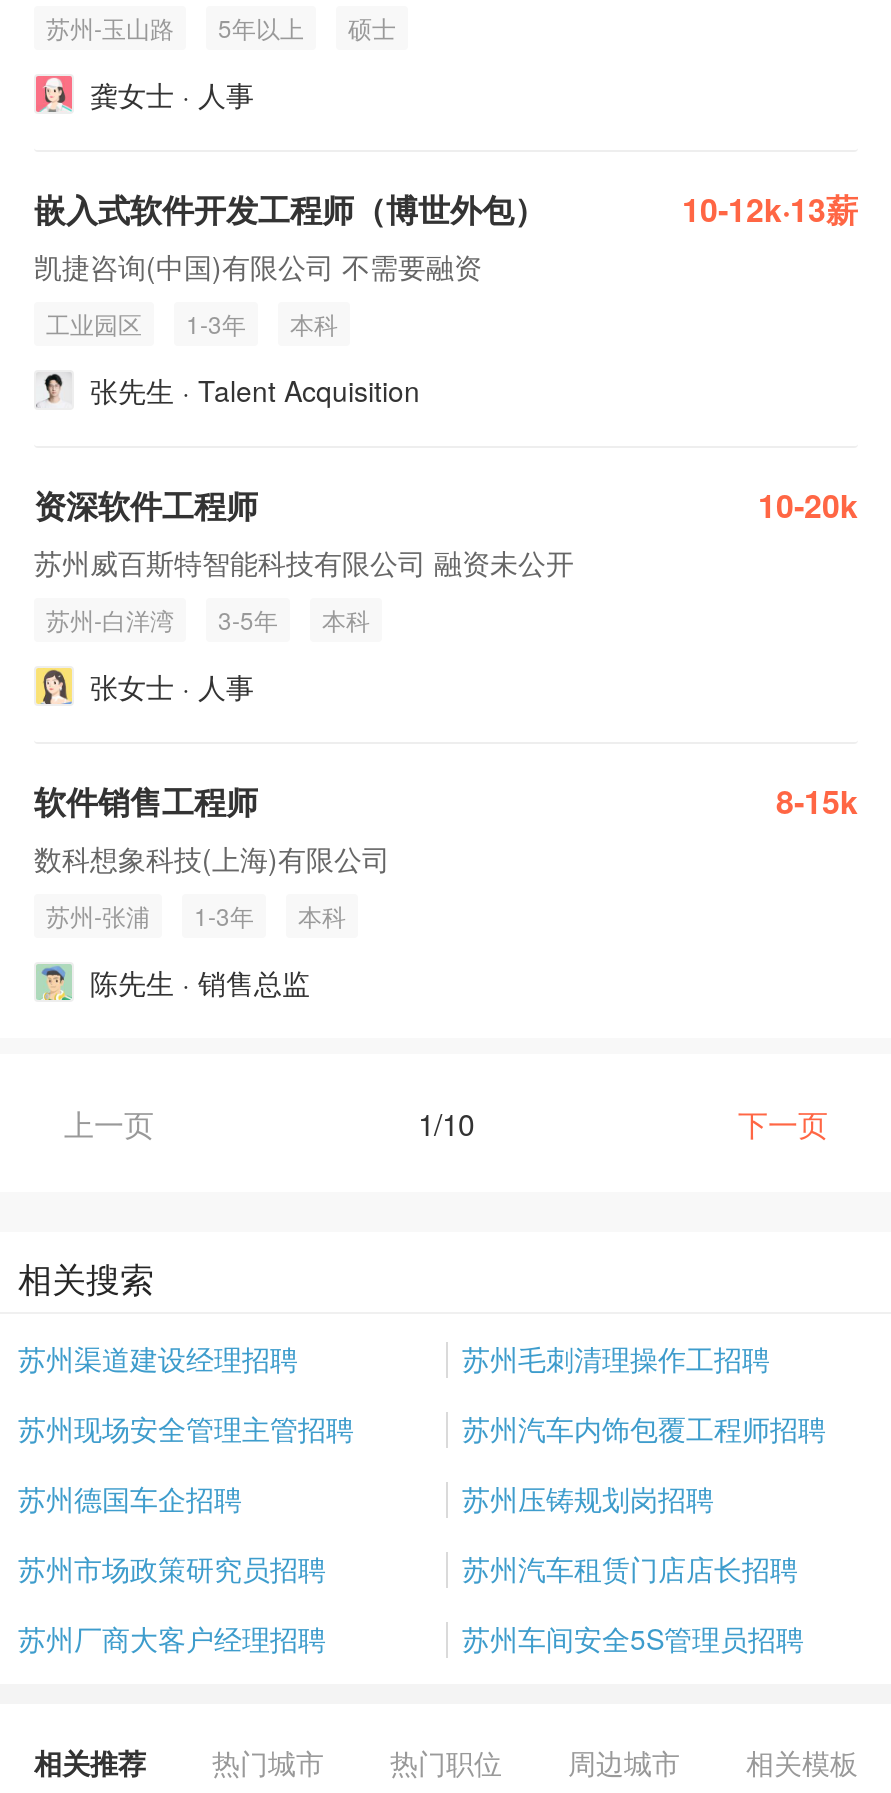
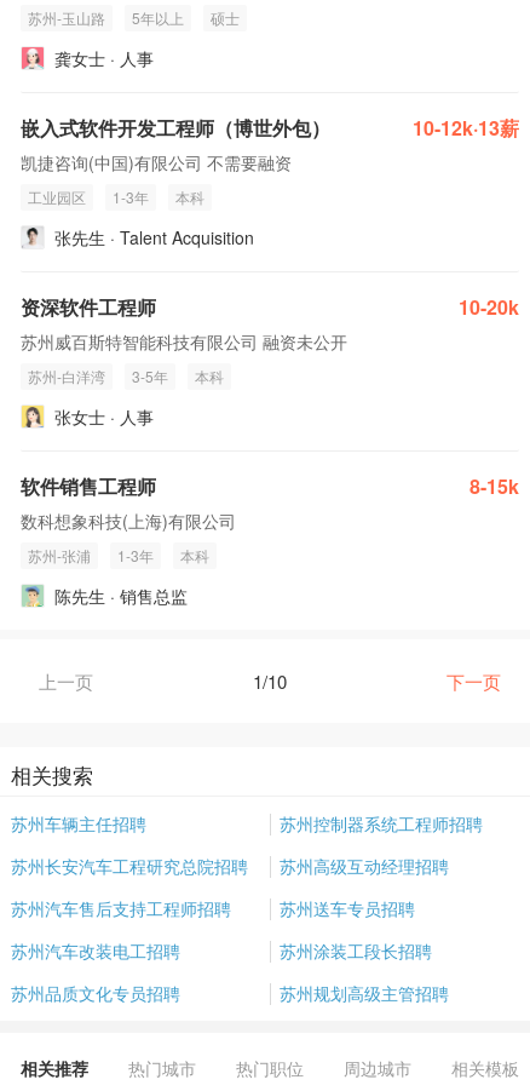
- 苏州渠道建设经理招聘
- 苏州毛刺清理操作工招聘
+ 苏州车辆主任招聘
+ 苏州控制器系统工程师招聘

- 苏州现场安全管理主管招聘
- 苏州汽车内饰包覆工程师招聘
+ 苏州长安汽车工程研究总院招聘
+ 苏州高级互动经理招聘

- 苏州德国车企招聘
- 苏州压铸规划岗招聘
+ 苏州汽车售后支持工程师招聘
+ 苏州送车专员招聘

- 苏州市场政策研究员招聘
- 苏州汽车租赁门店店长招聘
+ 苏州汽车改装电工招聘
+ 苏州涂装工段长招聘

- 苏州厂商大客户经理招聘
- 苏州车间安全5S管理员招聘
+ 苏州品质文化专员招聘
+ 苏州规划高级主管招聘
